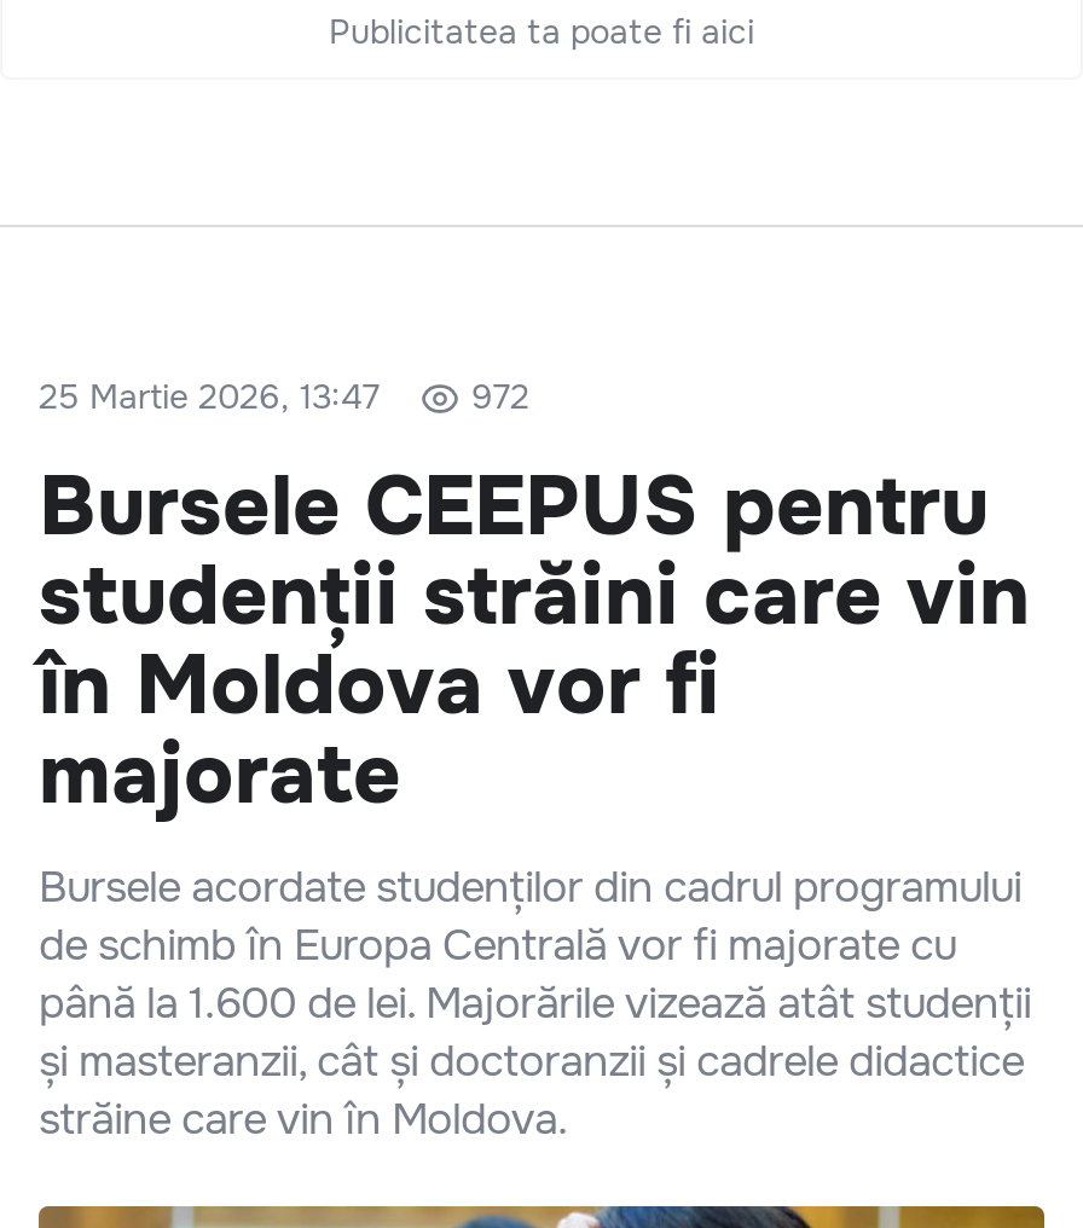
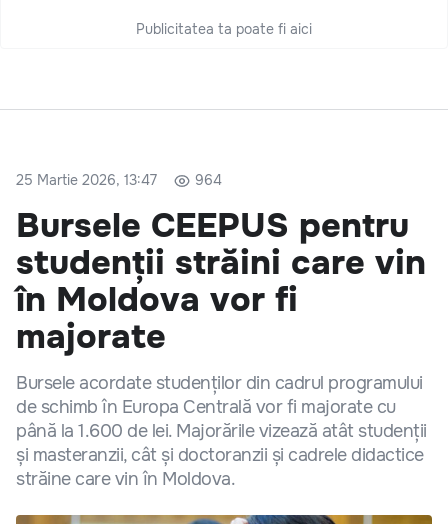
- 972
+ 964
